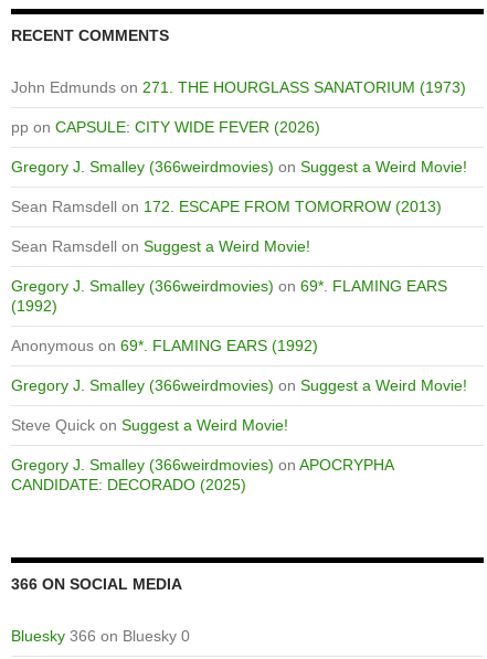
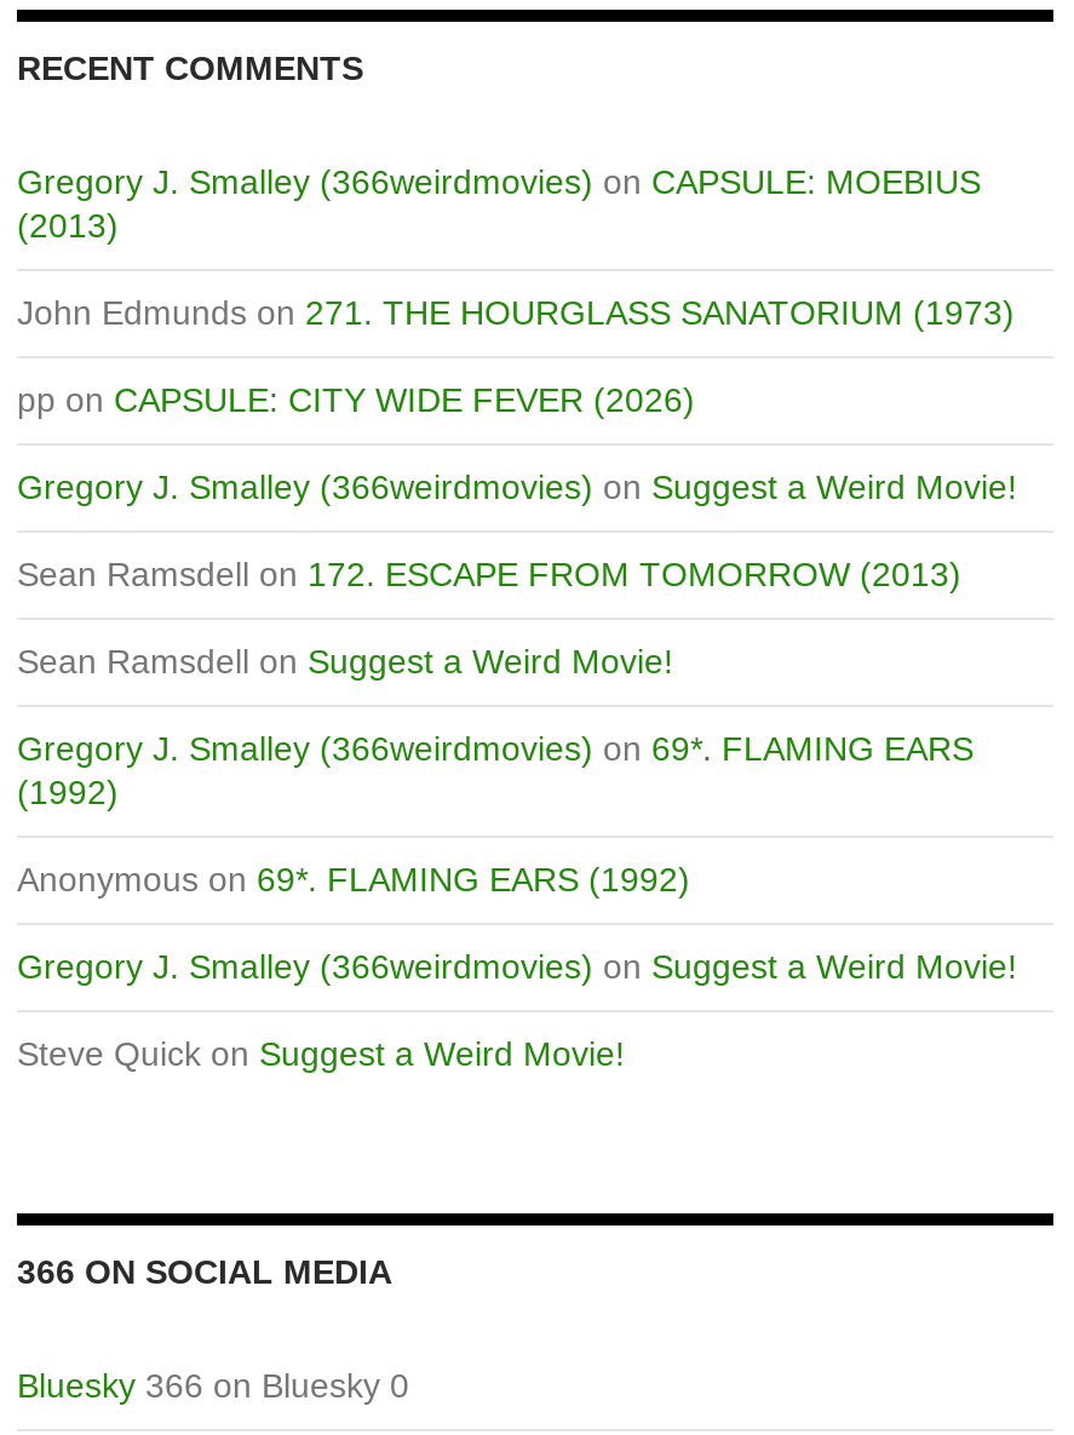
+ Gregory J. Smalley (366weirdmovies) on CAPSULE: MOEBIUS
+ (2013)

moved down: John Edmunds on 271. THE HOURGLASS SANATORIUM (1973) | pp on CAPSULE: CITY WIDE FEVER (2026) | Gregory J. Smalley (366weirdmovies) on Suggest a Weird Movie! | ... | Gregory J. Smalley (366weirdmovies) on Suggest a Weird Movie! | Steve Quick on Suggest a Weird Movie!

- Gregory J. Smalley (366weirdmovies) on APOCRYPHA
- CANDIDATE: DECORADO (2025)
